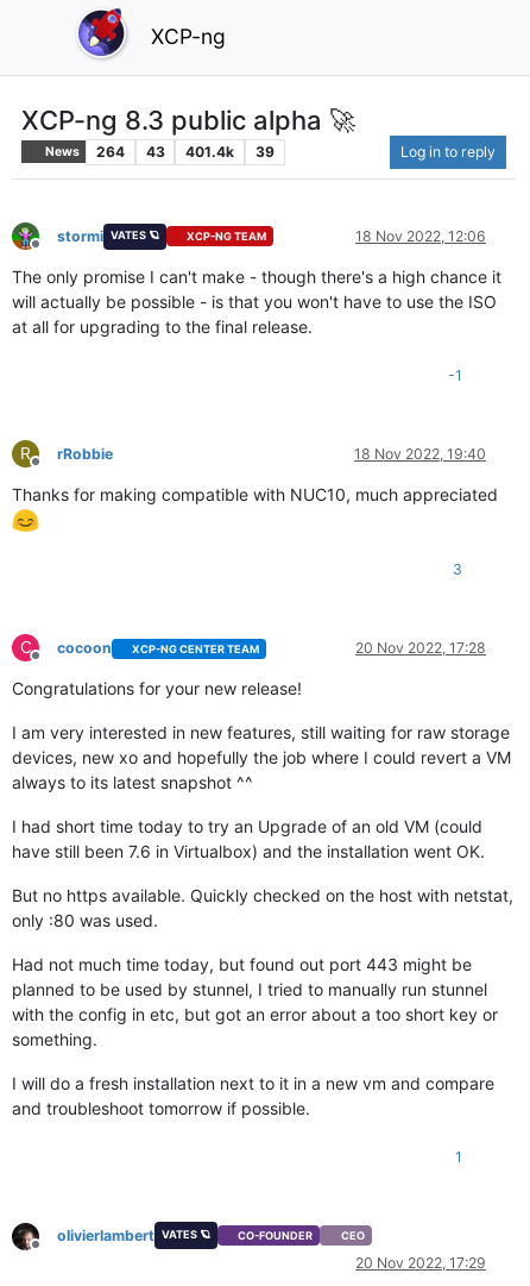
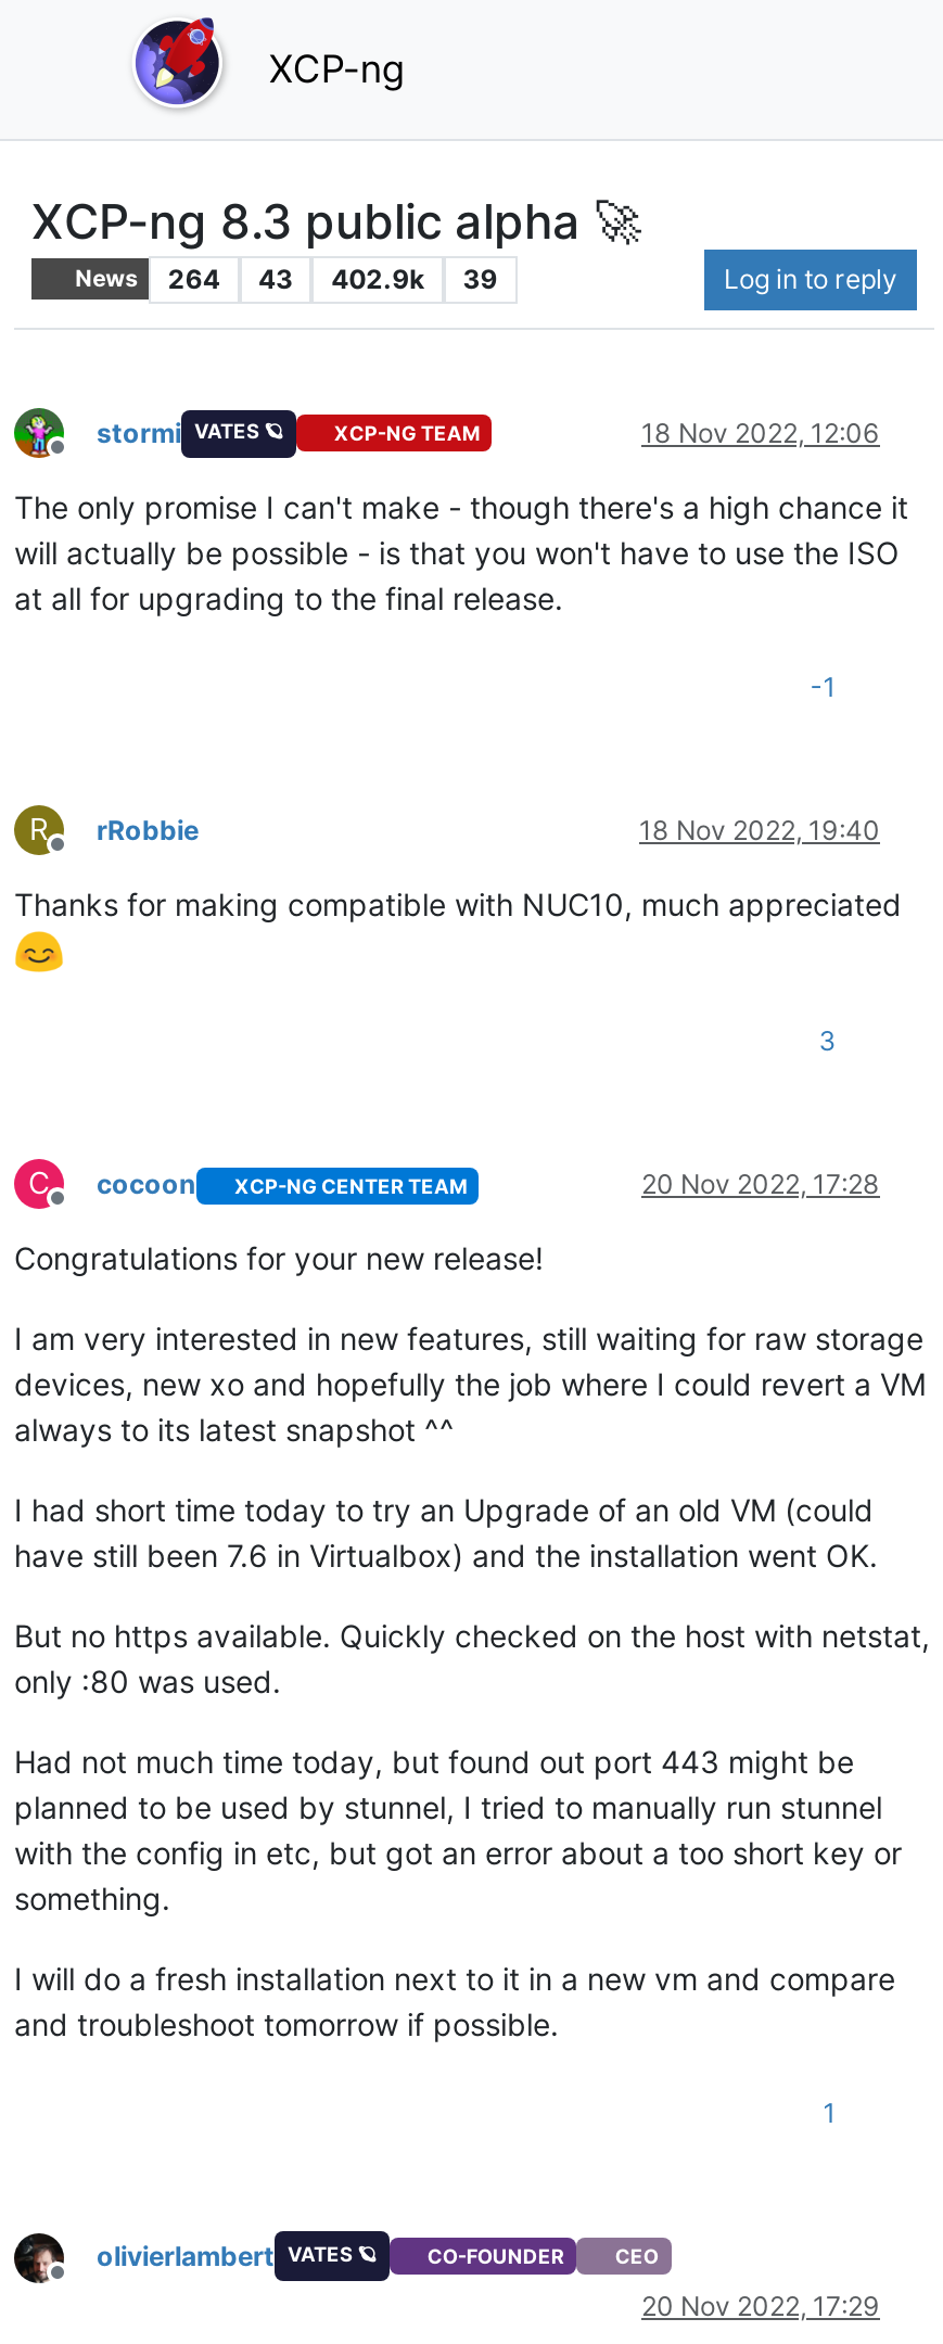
- News 264 43 401.4k 39
+ News 264 43 402.9k 39
